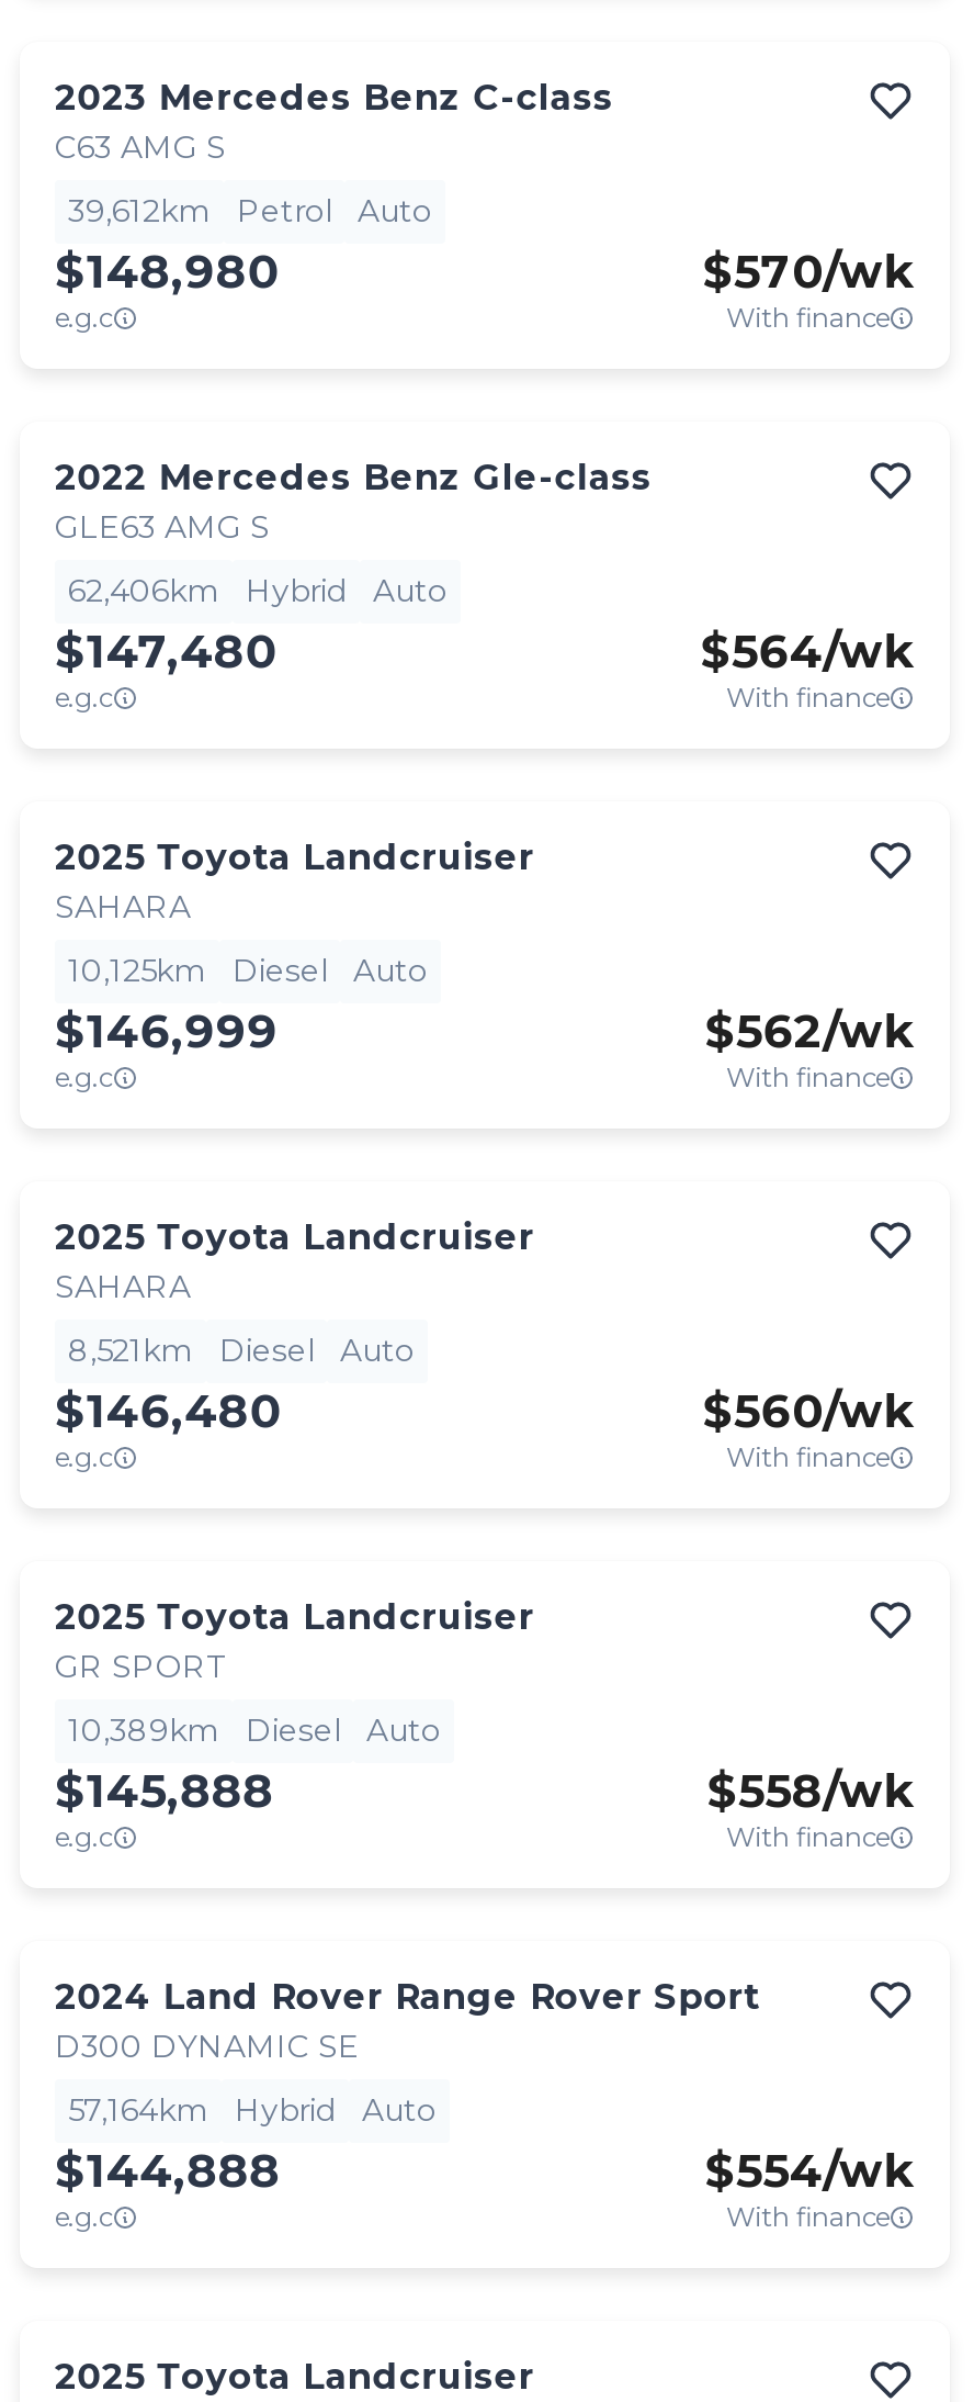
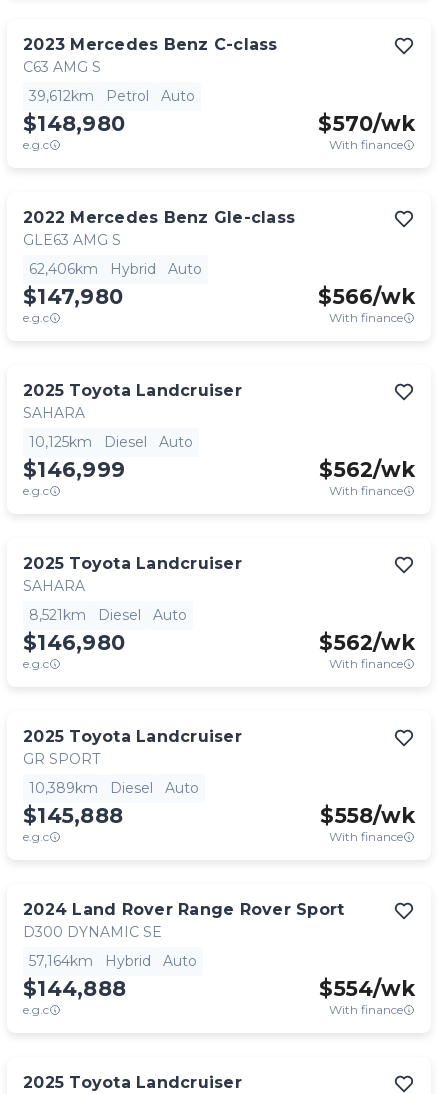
- $147,480
+ $147,980

- $564/wk
+ $566/wk

- $146,480
+ $146,980

- $560/wk
+ $562/wk
